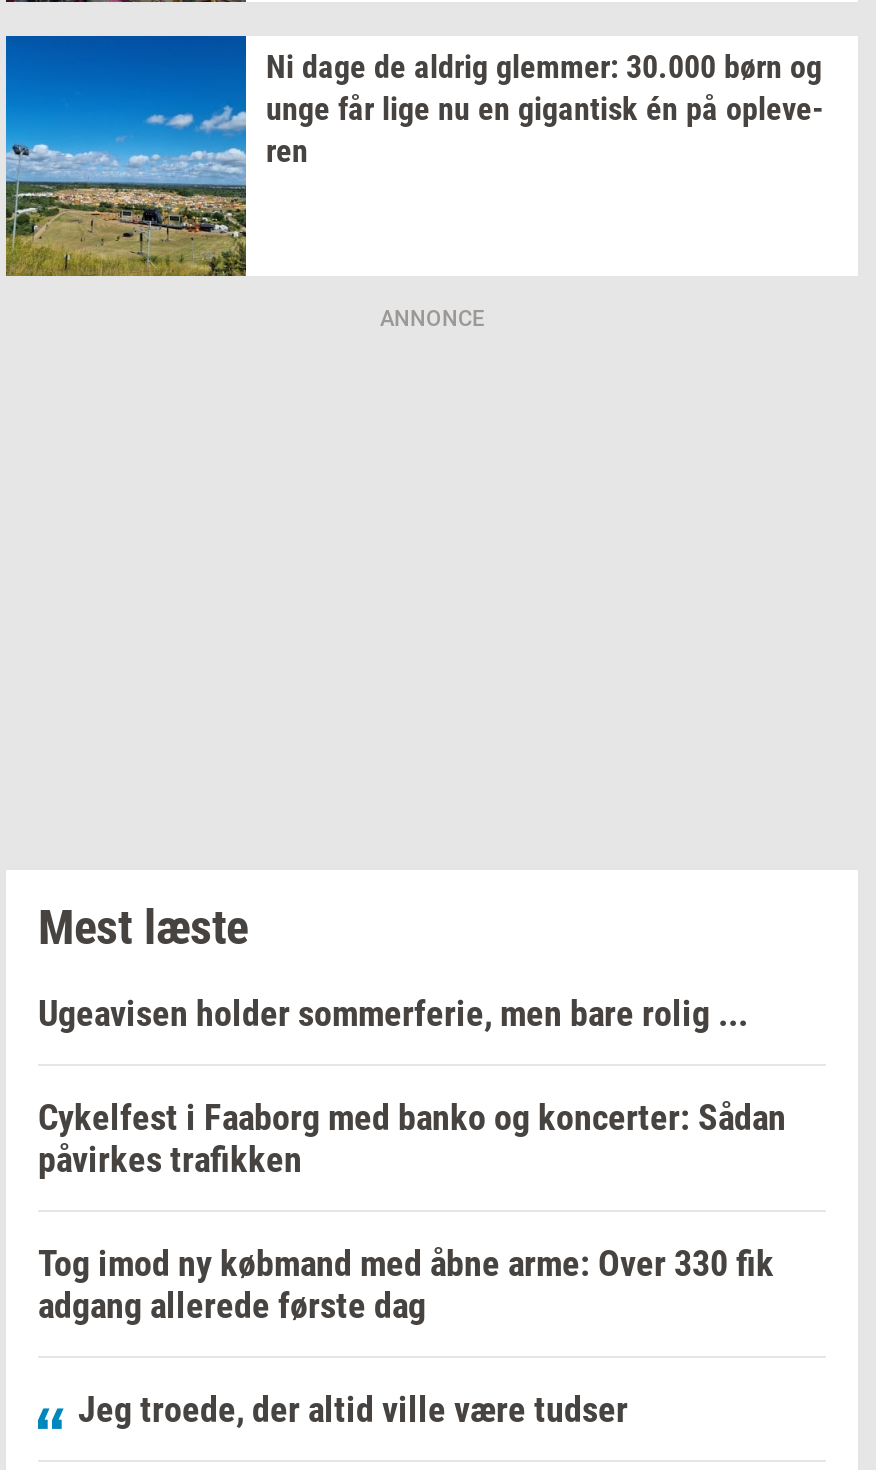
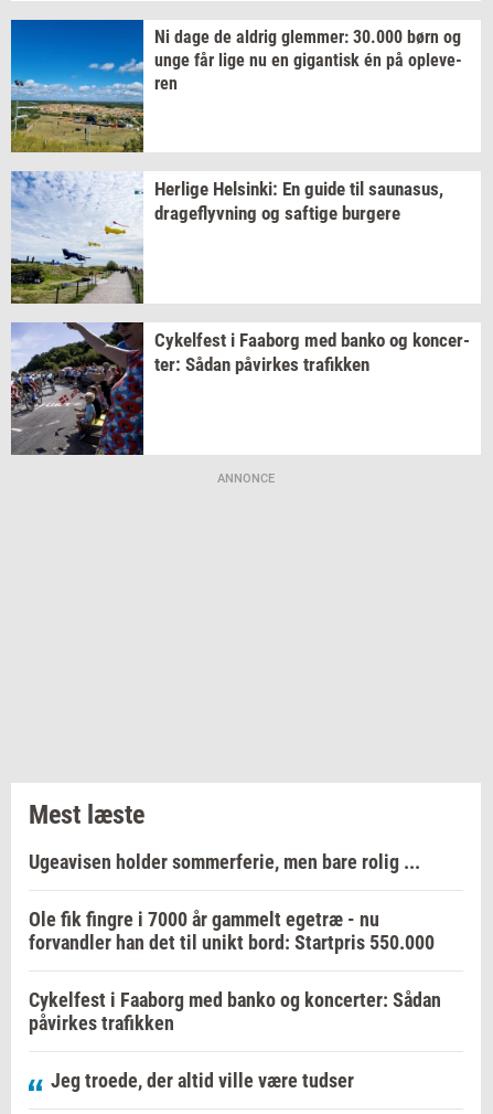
+ [image]
+ Cykelfest i Faaborg med banko og koncer
+ ter: Sådan påvirkes trafikken

+ [image]
+ Herlige Helsinki: En guide til saunasus,
+ drageflyvning og saftige burgere

+ Ole fik fingre i 7000 år gammelt egetræ - nu
+ forvandler han det til unikt bord: Startpris 550.000

moved down: Cykelfest i Faaborg med banko og koncerter: Sådan | påvirkes trafikken

- Tog imod ny købmand med åbne arme: Over 330 fik
- adgang allerede første dag
